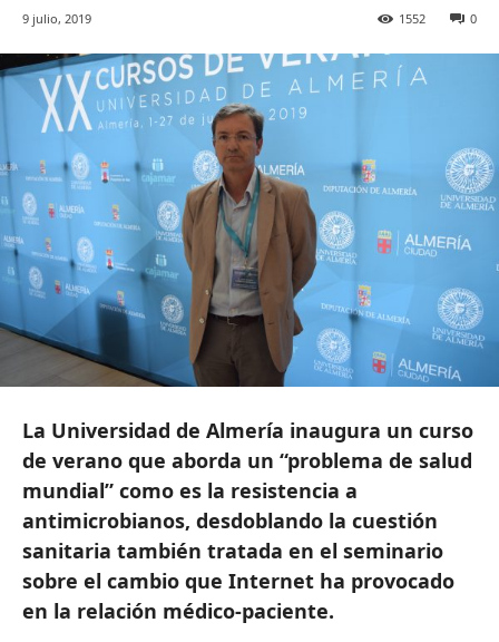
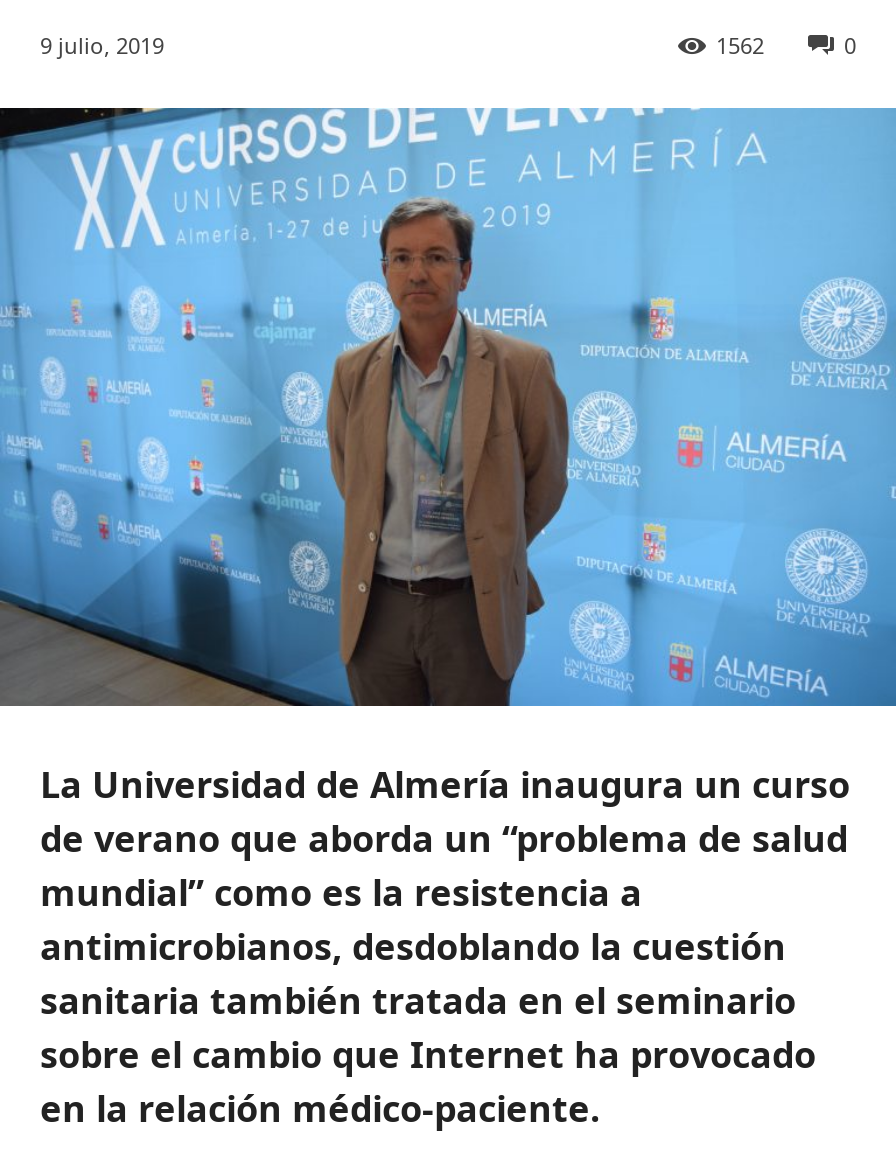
- 1552
+ 1562
